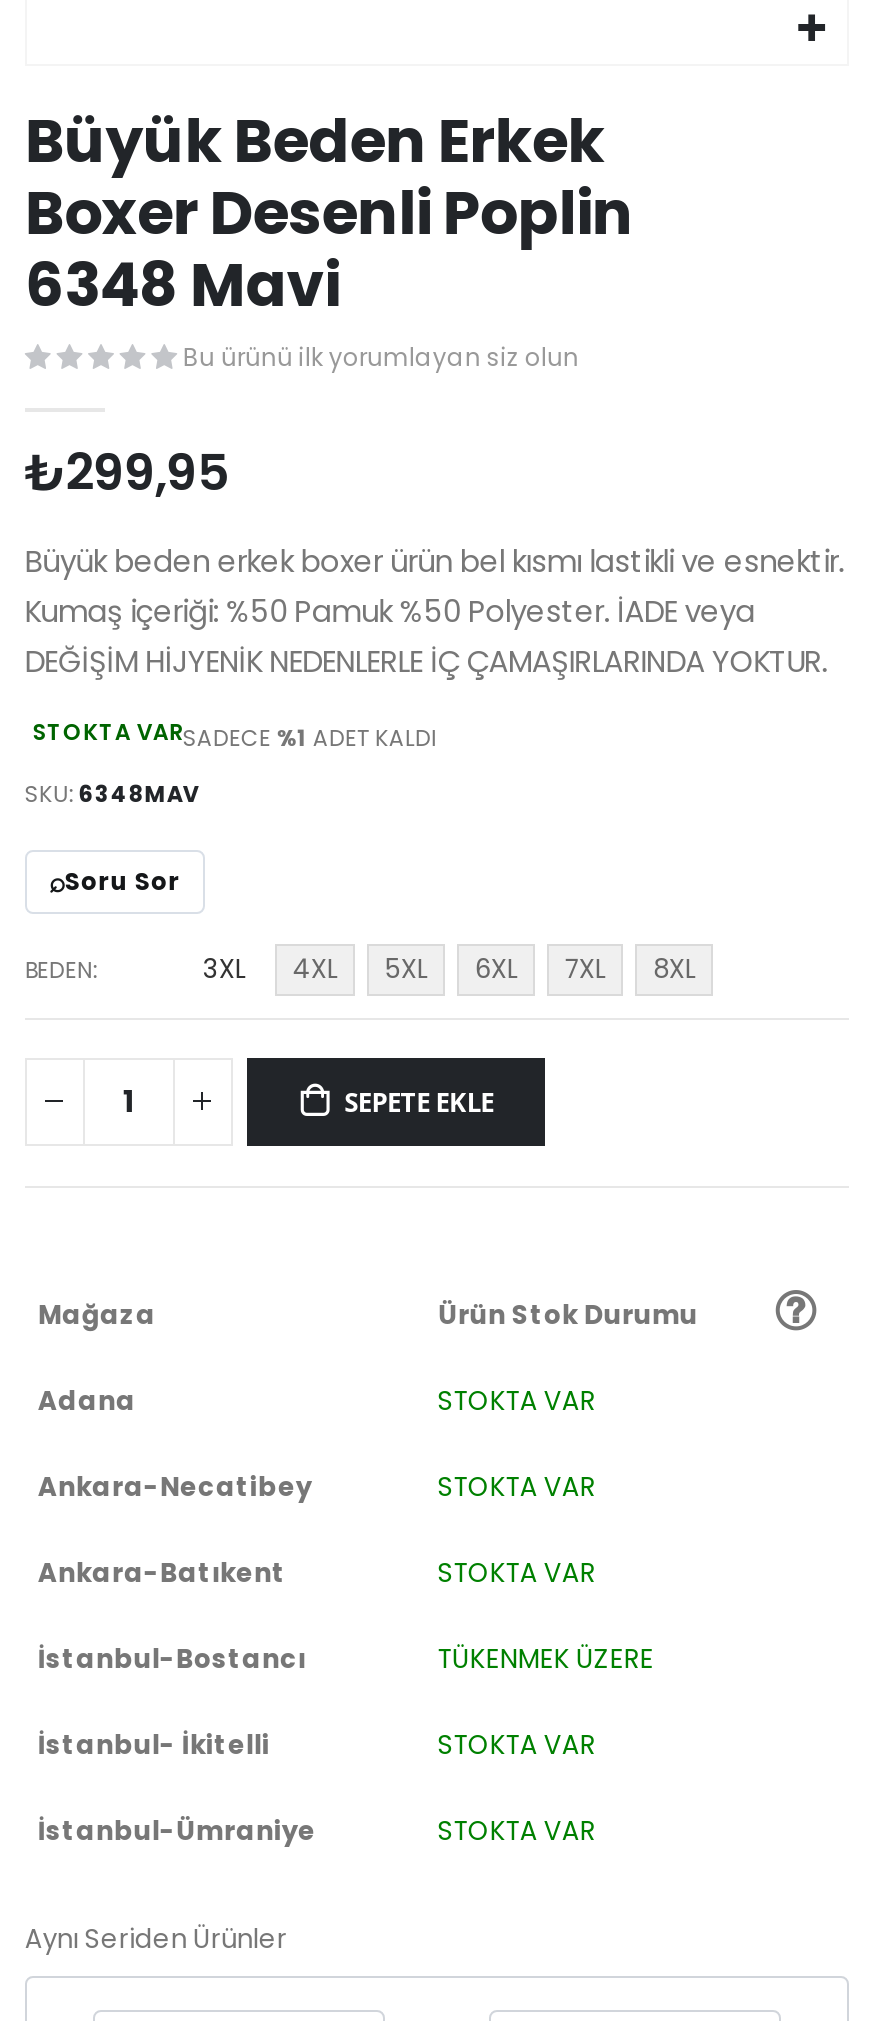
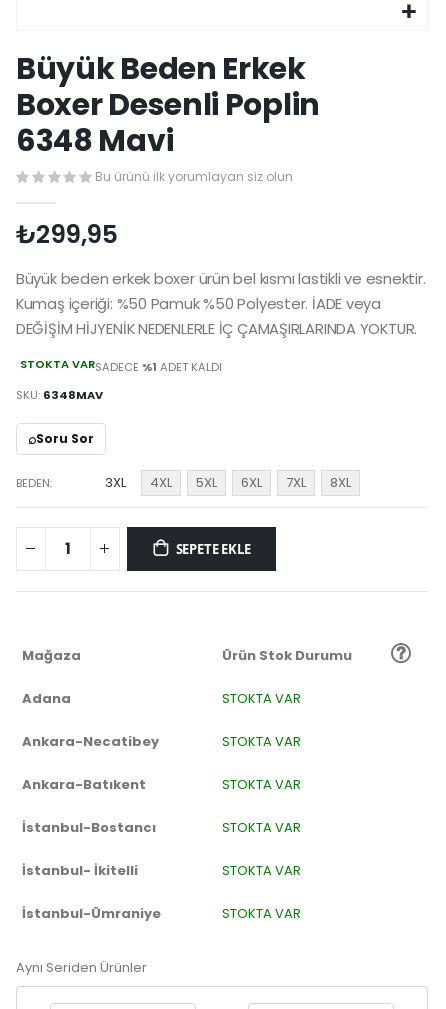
- TÜKENMEK ÜZERE
+ STOKTA VAR
